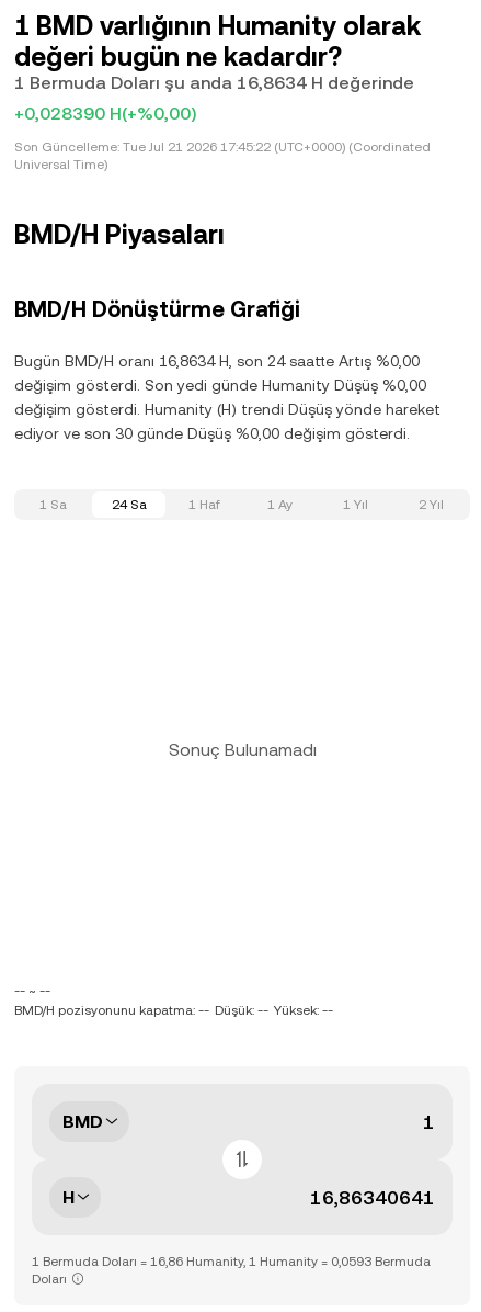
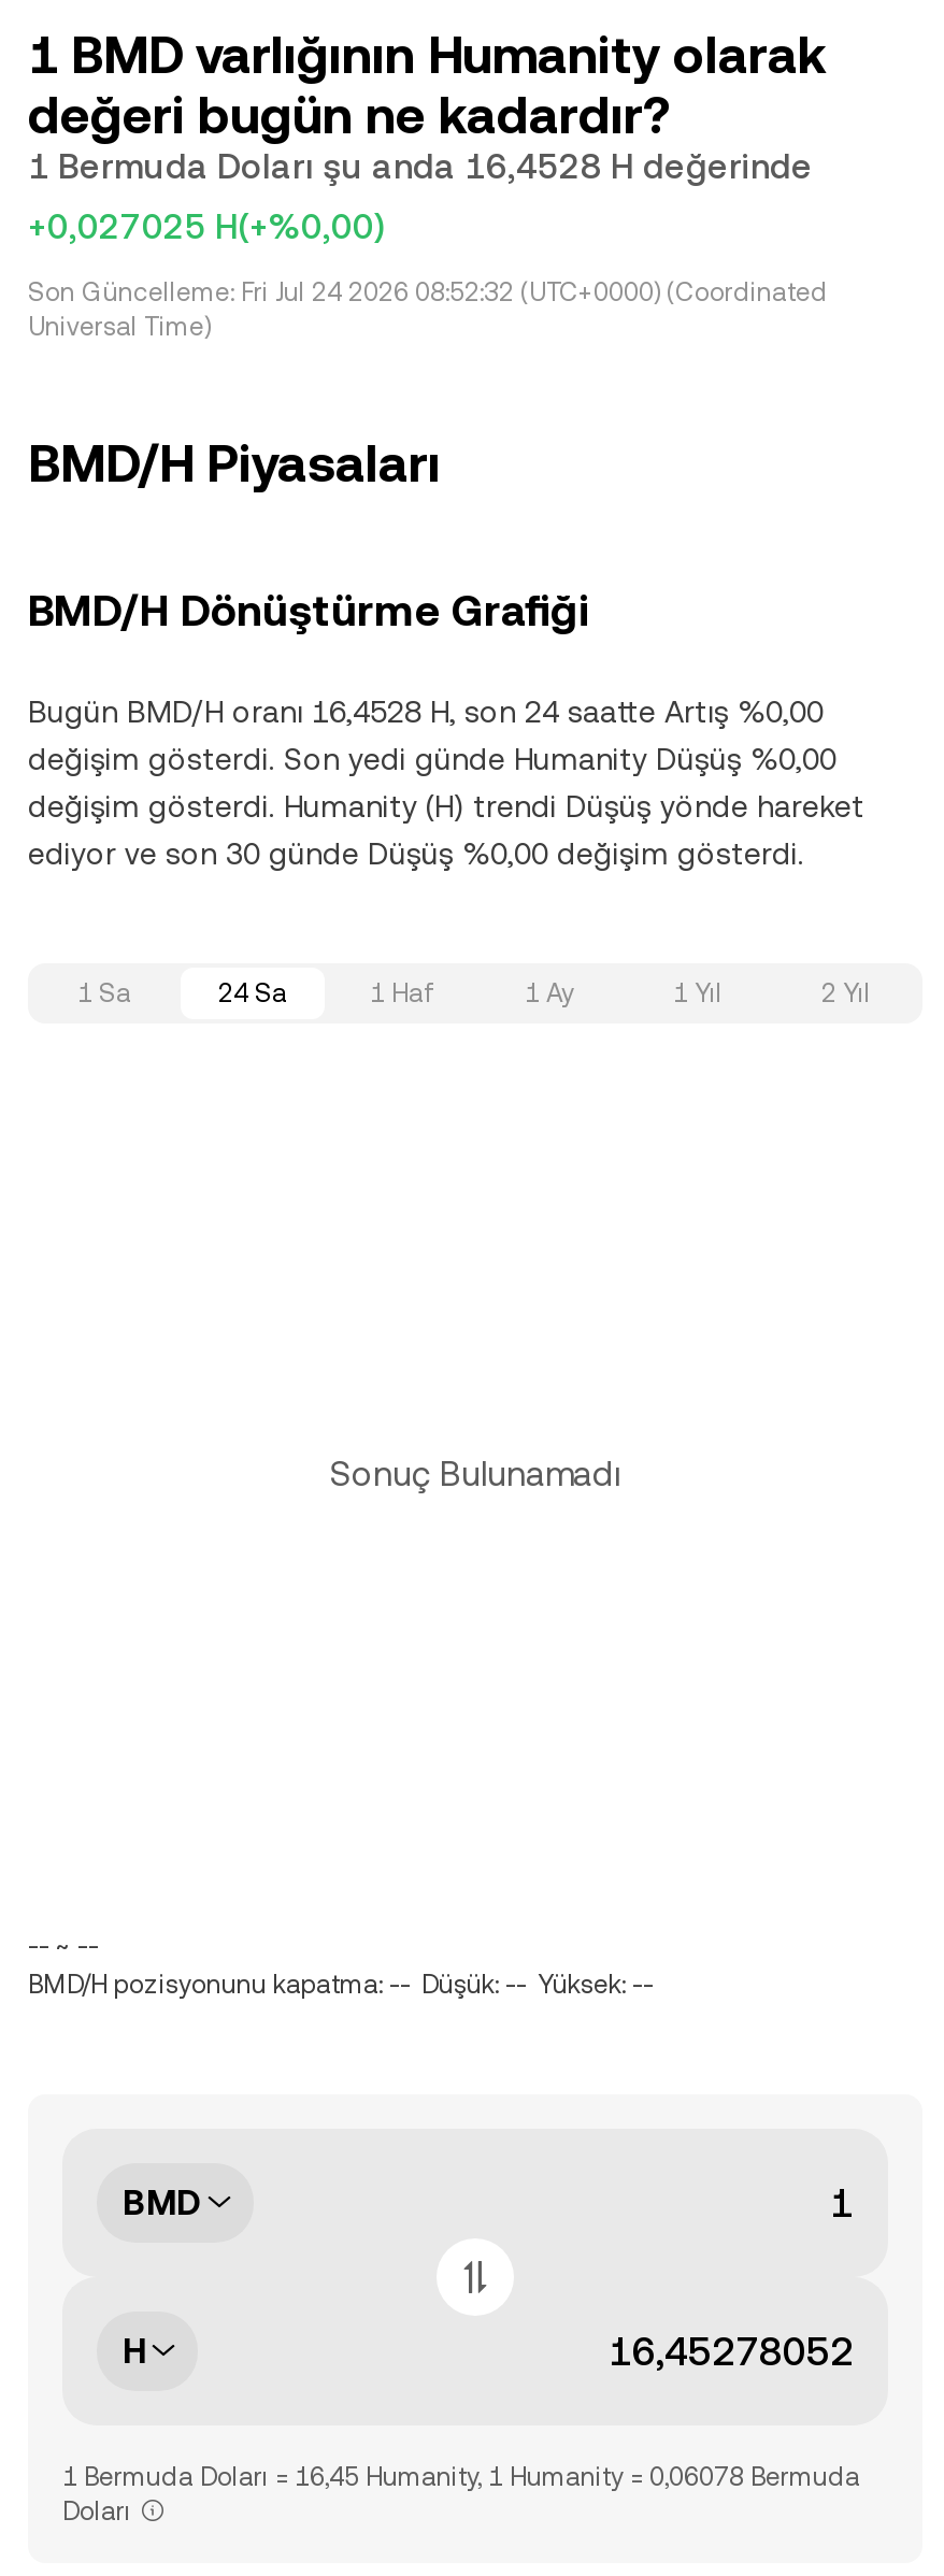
- 1 Bermuda Doları şu anda 16,8634 H değerinde
+ 1 Bermuda Doları şu anda 16,4528 H değerinde

- +0,028390 H(+%0,00)
+ +0,027025 H(+%0,00)

- Son Güncelleme: Tue Jul 21 2026 17:45:22 (UTC+0000) (Coordinated
+ Son Güncelleme: Fri Jul 24 2026 08:52:32 (UTC+0000) (Coordinated

- Bugün BMD/H oranı 16,8634 H, son 24 saatte Artış %0,00
+ Bugün BMD/H oranı 16,4528 H, son 24 saatte Artış %0,00

- 1 Bermuda Doları = 16,86 Humanity, 1 Humanity = 0,0593 Bermuda
+ 1 Bermuda Doları = 16,45 Humanity, 1 Humanity = 0,06078 Bermuda
